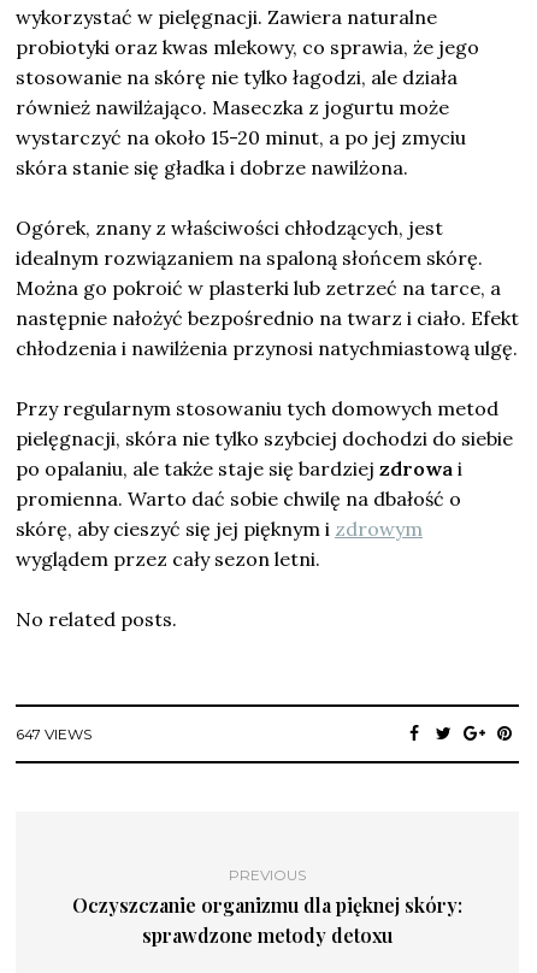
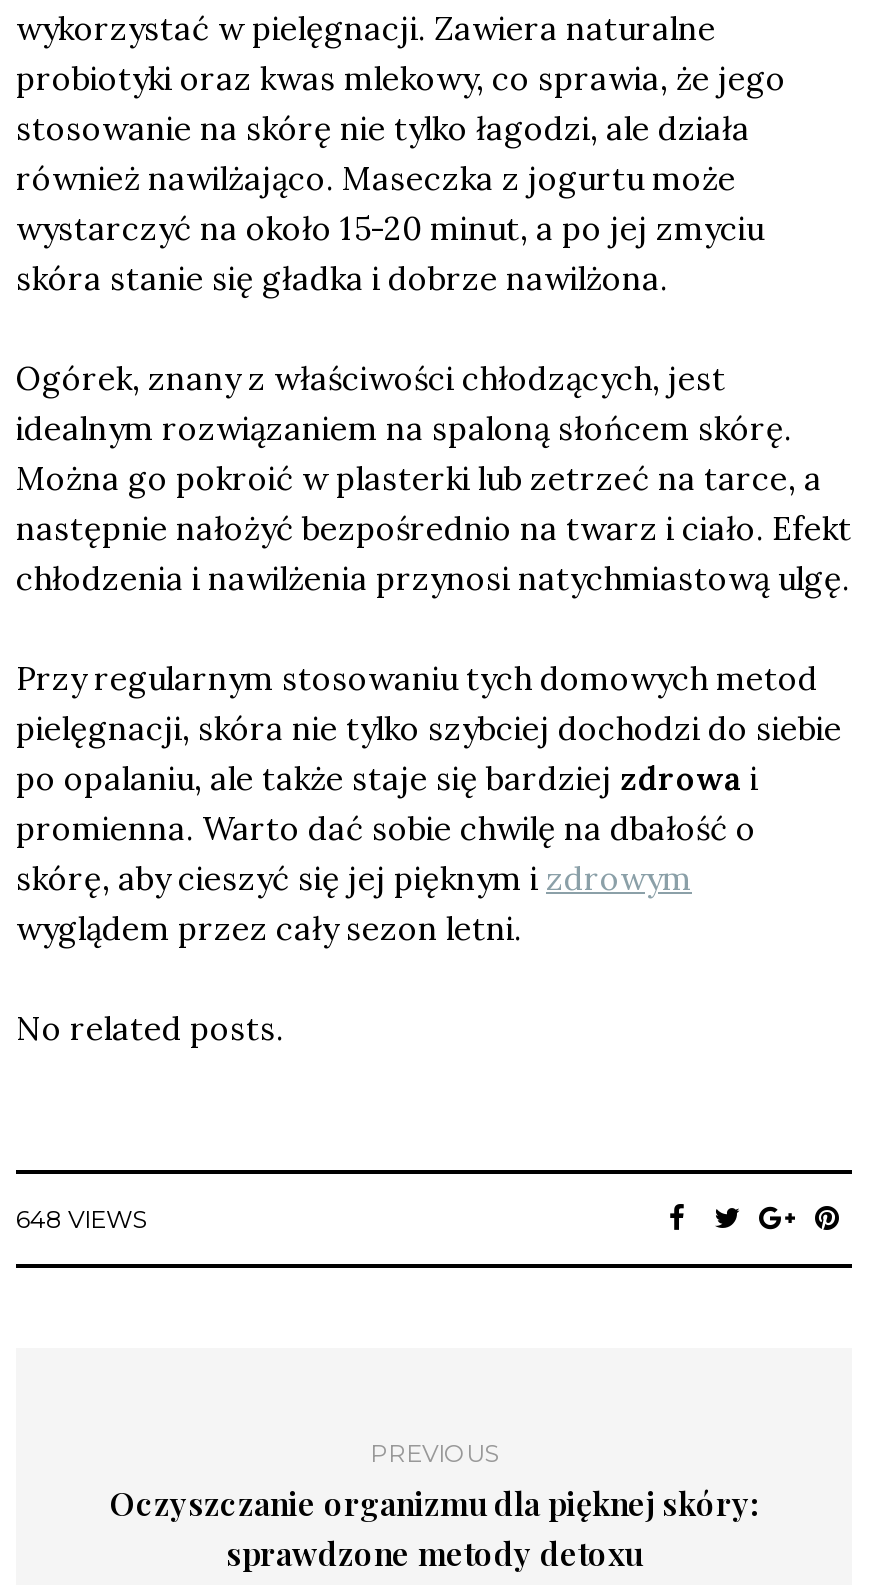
- 647 VIEWS
+ 648 VIEWS
